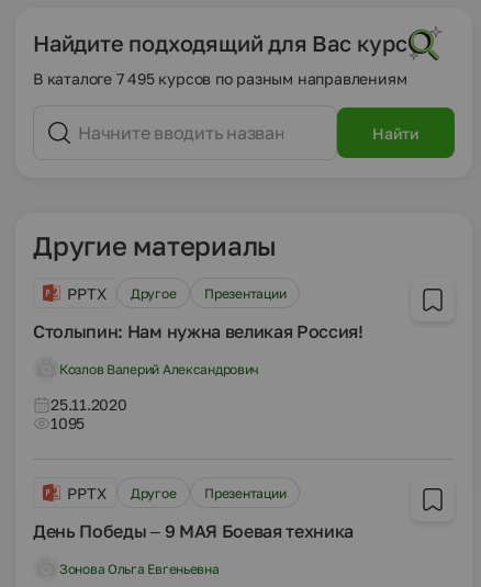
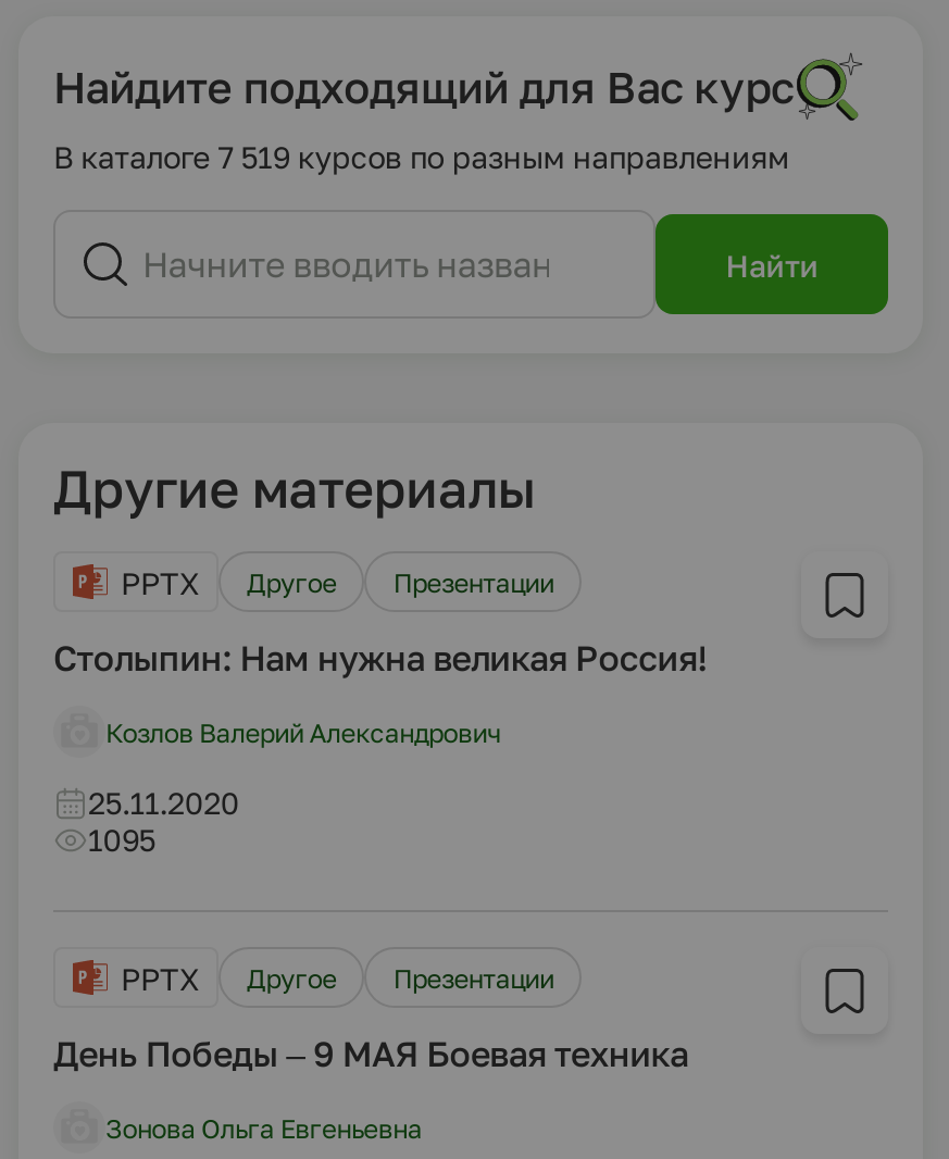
- В каталоге 7 495 курсов по разным направлениям
+ В каталоге 7 519 курсов по разным направлениям
